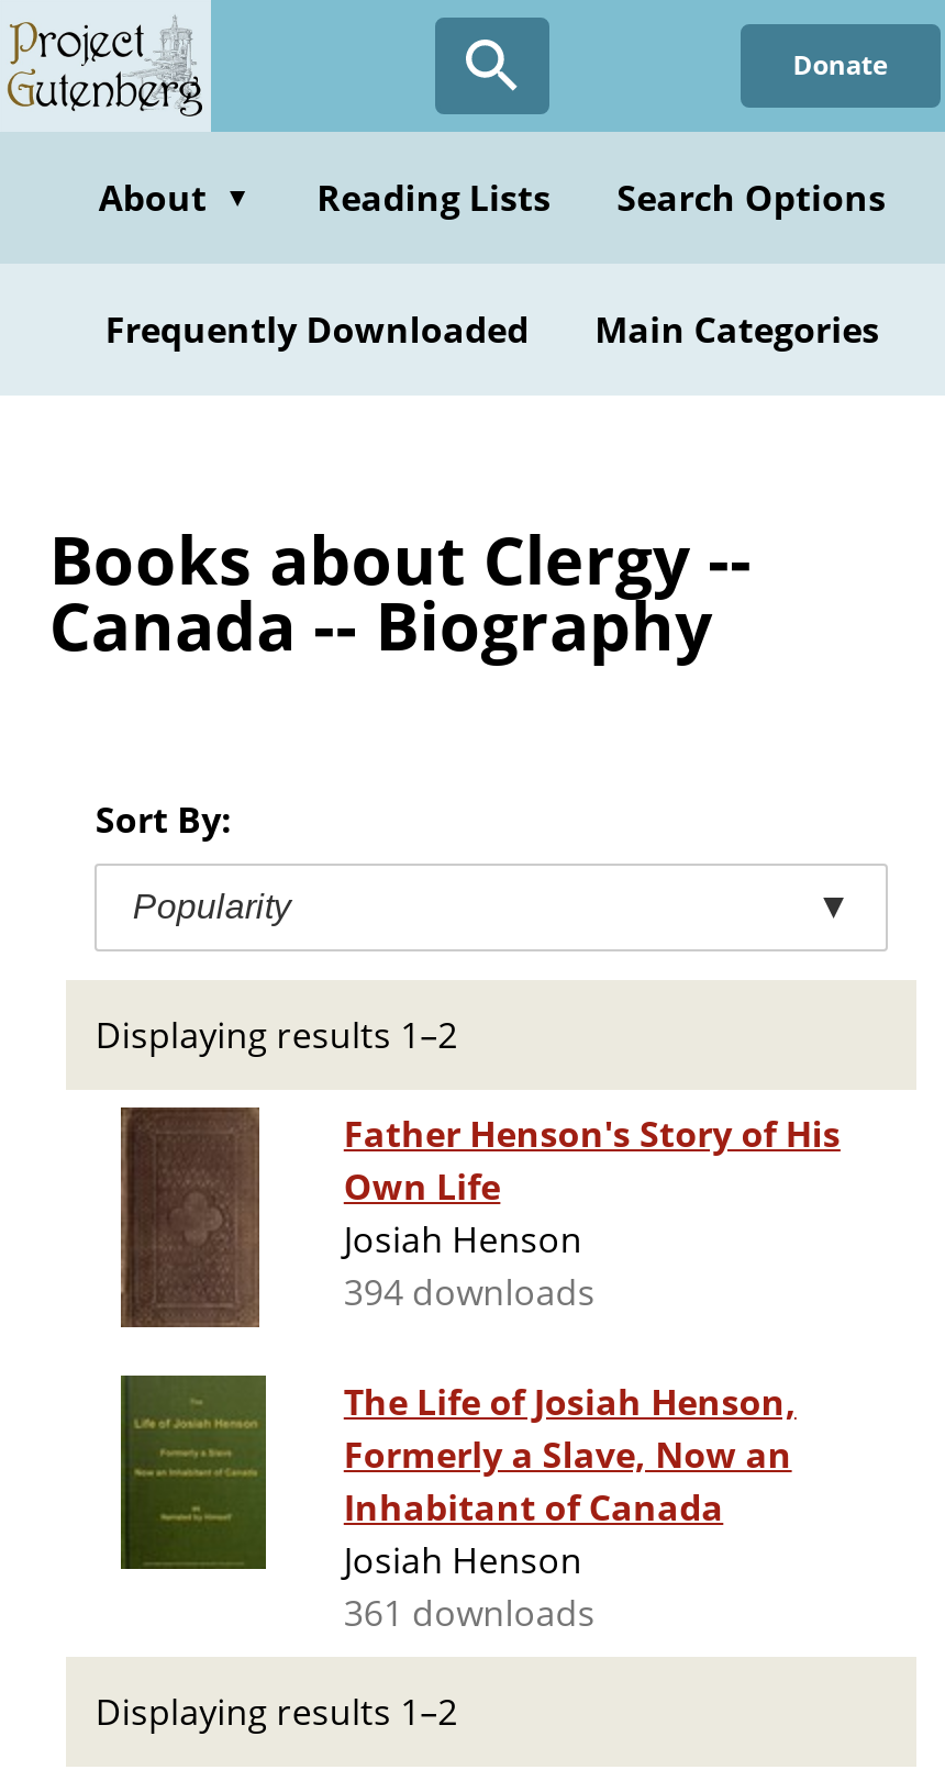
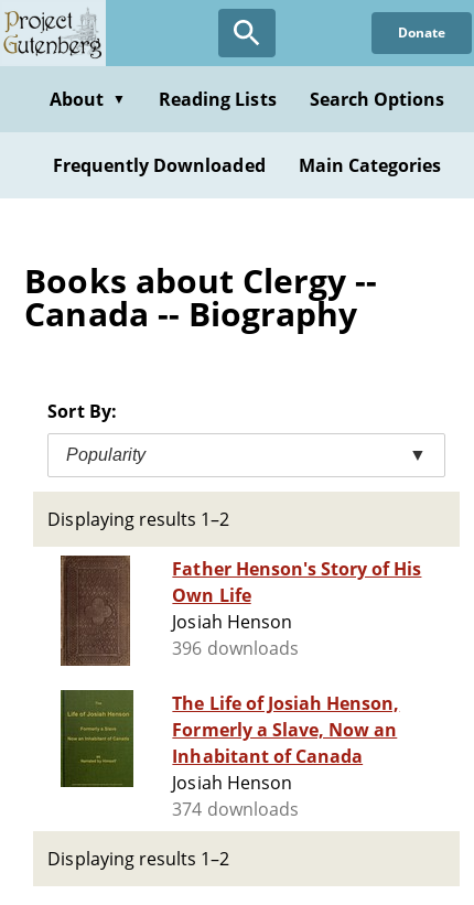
- 394 downloads
+ 396 downloads

- 361 downloads
+ 374 downloads
